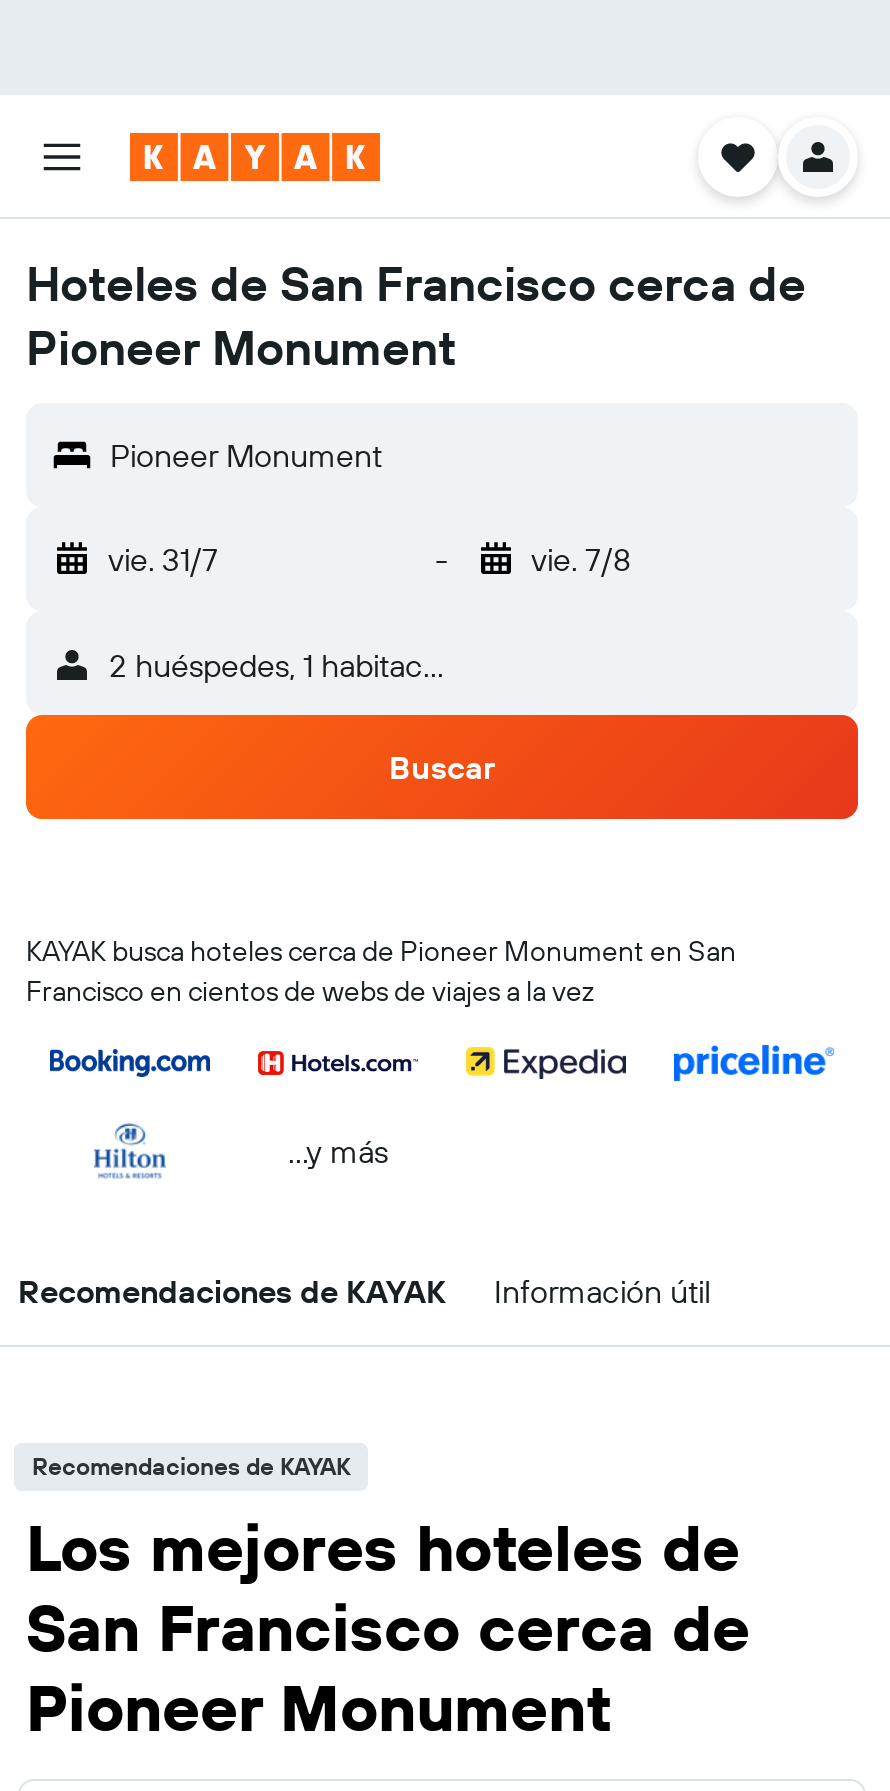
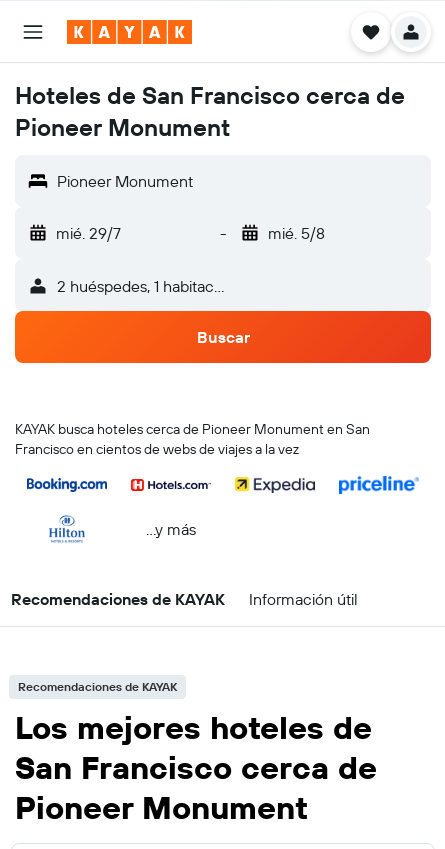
- vie. 31/7
+ mié. 29/7

- vie. 7/8
+ mié. 5/8
